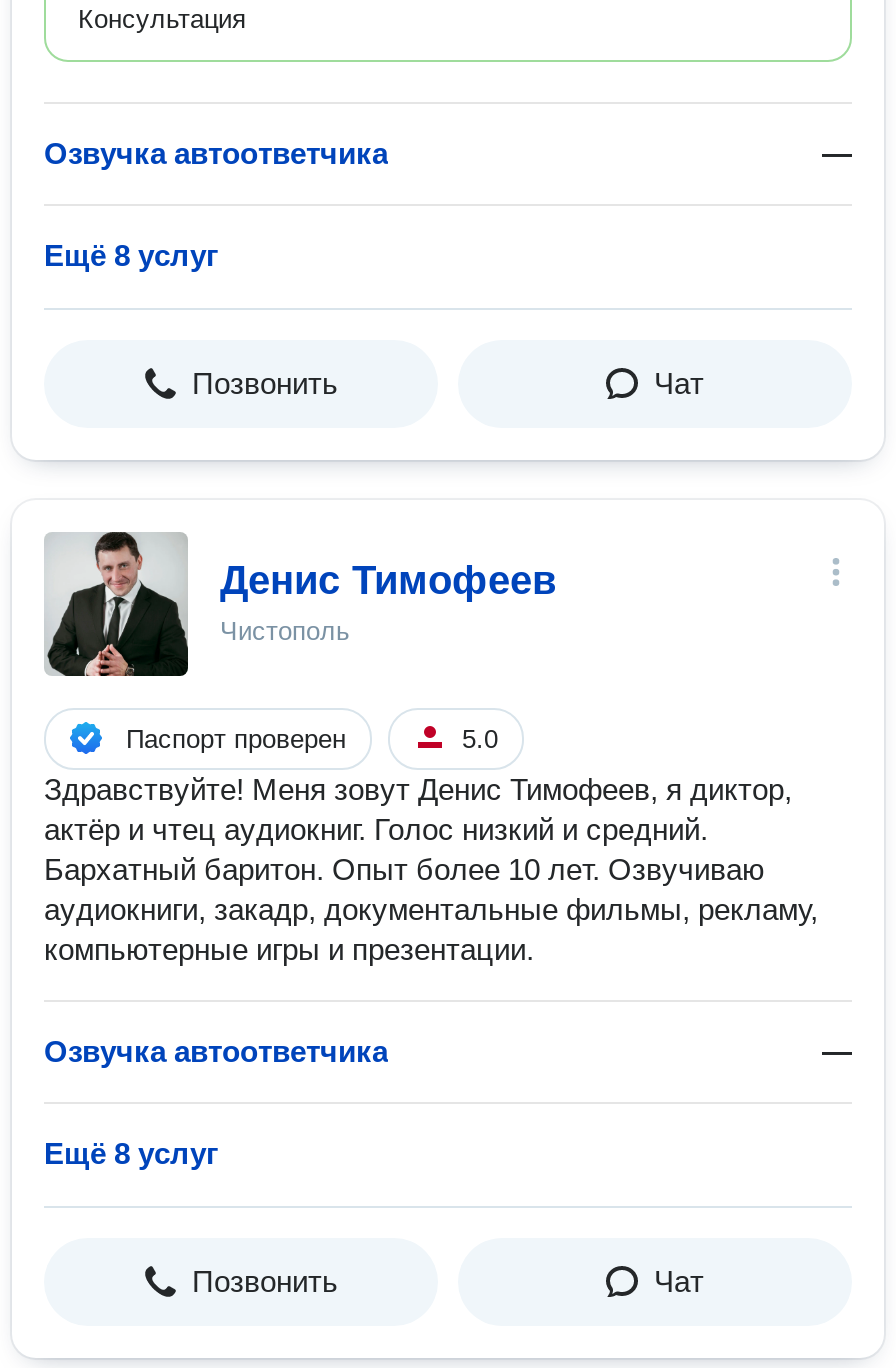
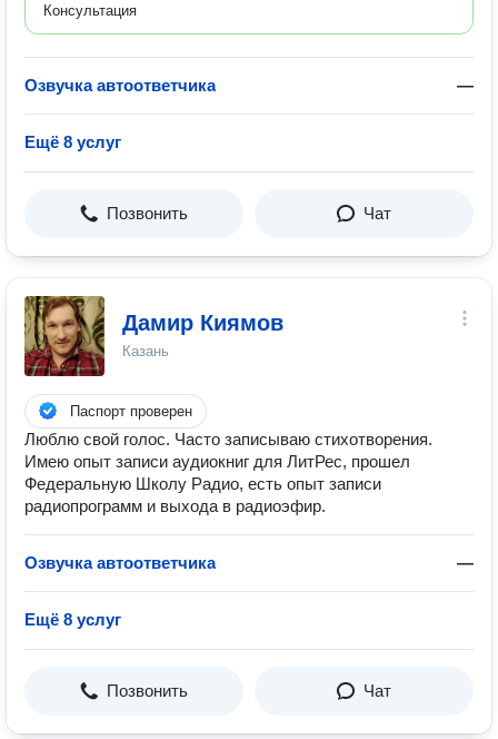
- [image]
- Денис Тимофеев
- Чистополь
+ [image]
+ Дамир Киямов
+ Казань

- 5.0
- Здравствуйте! Меня зовут Денис Тимофеев, я диктор,
- актёр и чтец аудиокниг. Голос низкий и средний.
- Бархатный баритон. Опыт более 10 лет. Озвучиваю
- аудиокниги, закадр, документальные фильмы, рекламу,
- компьютерные игры и презентации.
+ Люблю свой голос. Часто записываю стихотворения.
+ Имею опыт записи аудиокниг для ЛитРес, прошел
+ Федеральную Школу Радио, есть опыт записи
+ радиопрограмм и выхода в радиоэфир.
